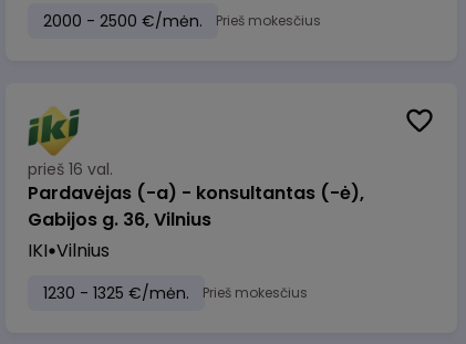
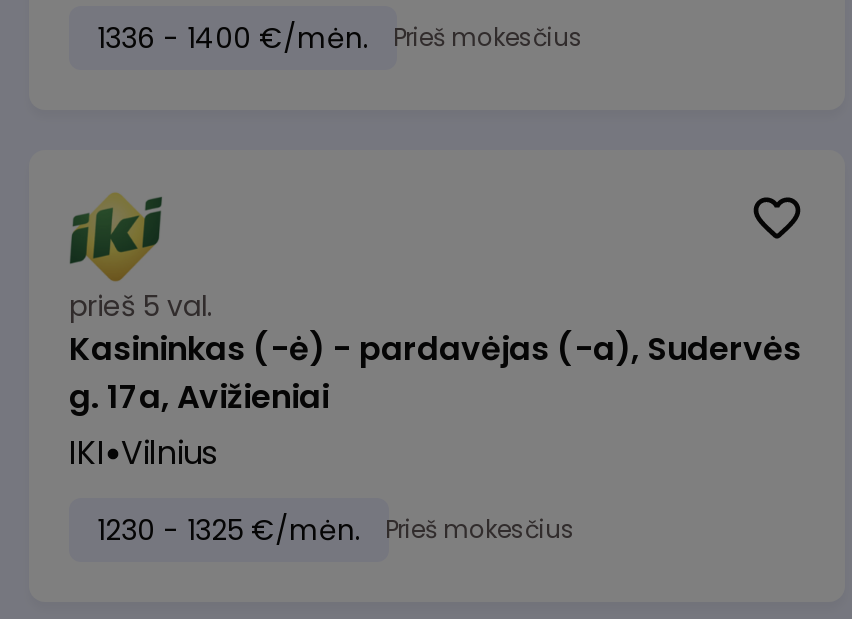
- 2000 - 2500 €/mėn. Prieš mokesčius
+ 1336 - 1400 €/mėn. Prieš mokesčius

- prieš 16 val.
- Pardavėjas (-a) - konsultantas (-ė),
- Gabijos g. 36, Vilnius
+ prieš 5 val.
+ Kasininkas (-ė) - pardavėjas (-a), Sudervės
+ g. 17a, Avižieniai
